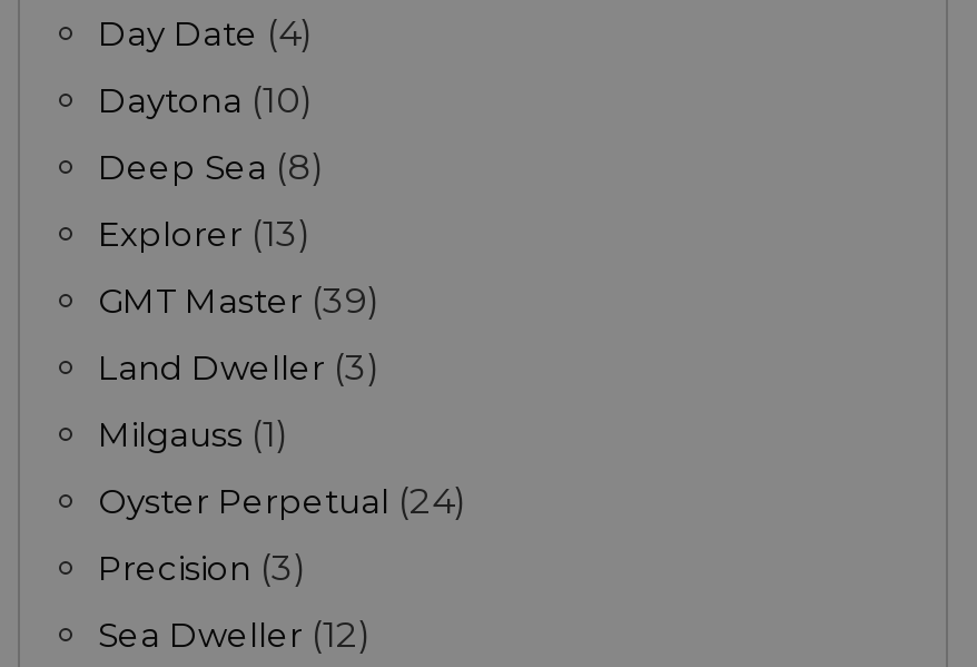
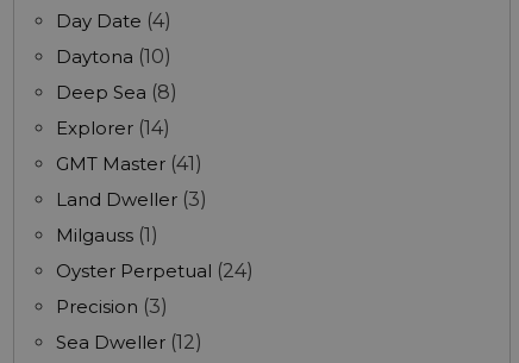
- Explorer (13)
+ Explorer (14)

- GMT Master (39)
+ GMT Master (41)
